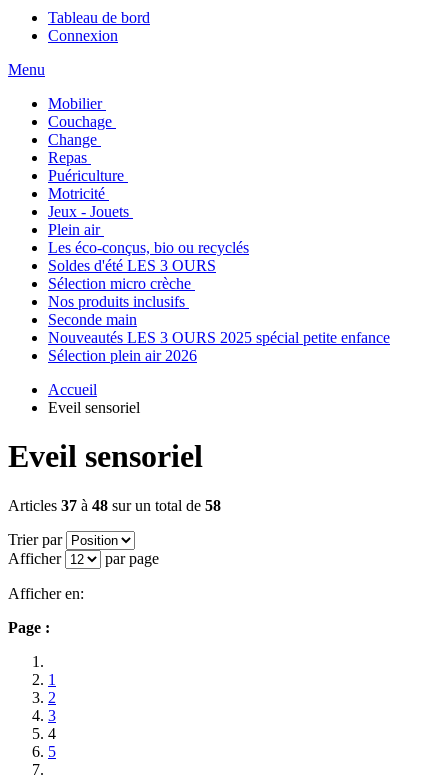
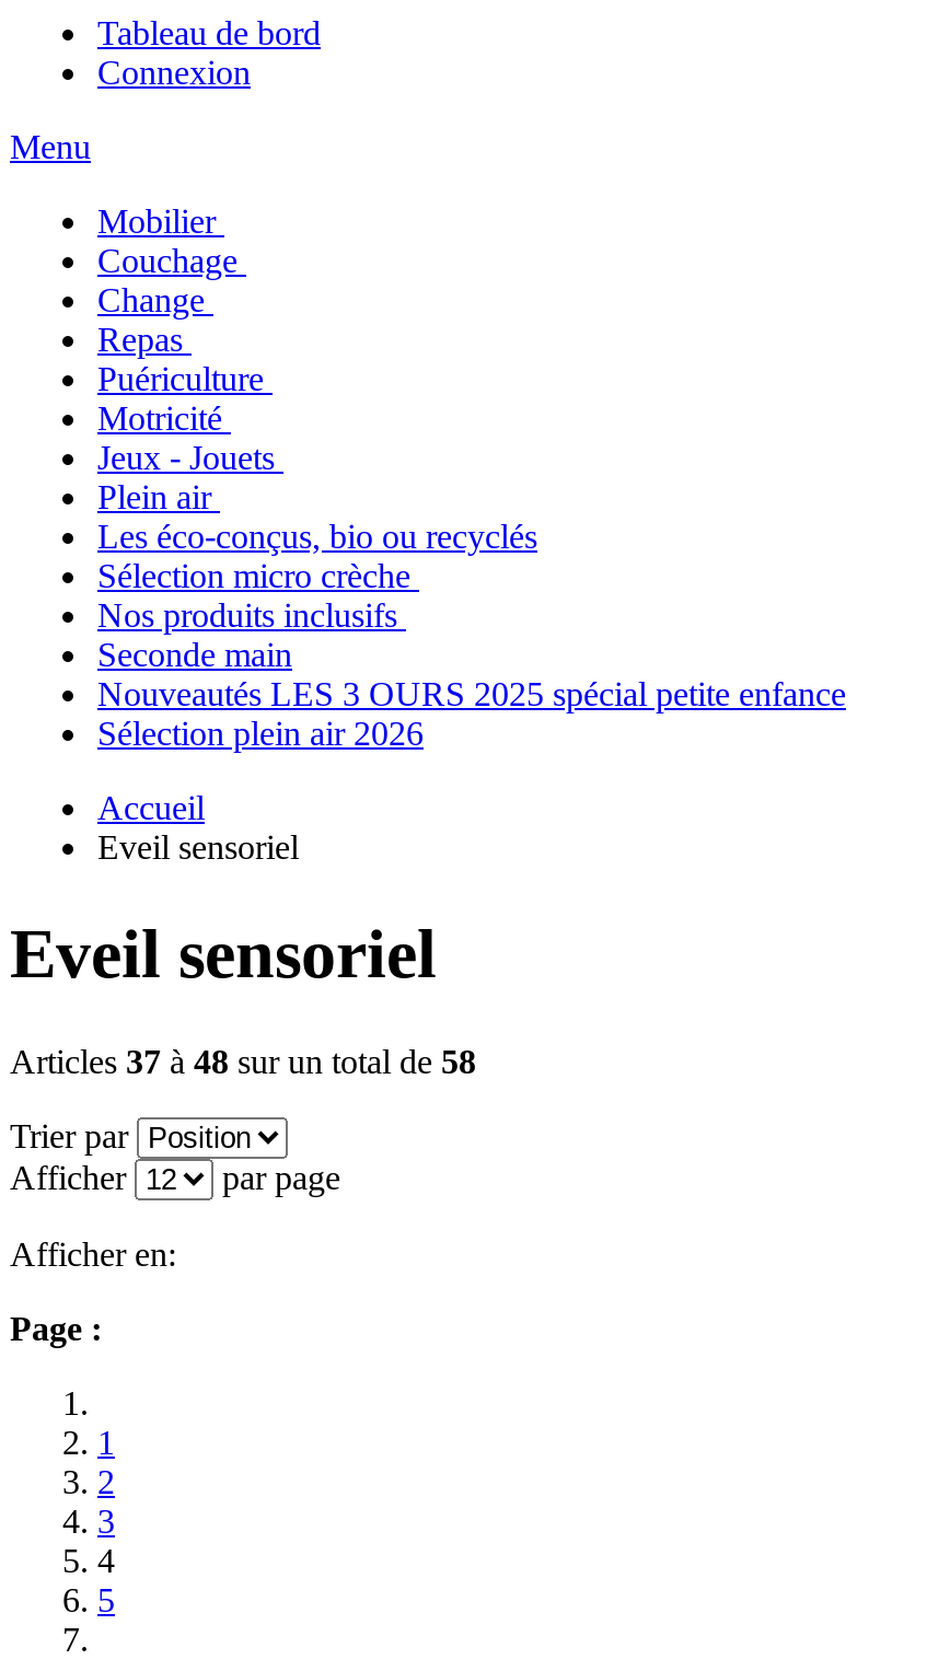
- Soldes d'été LES 3 OURS
